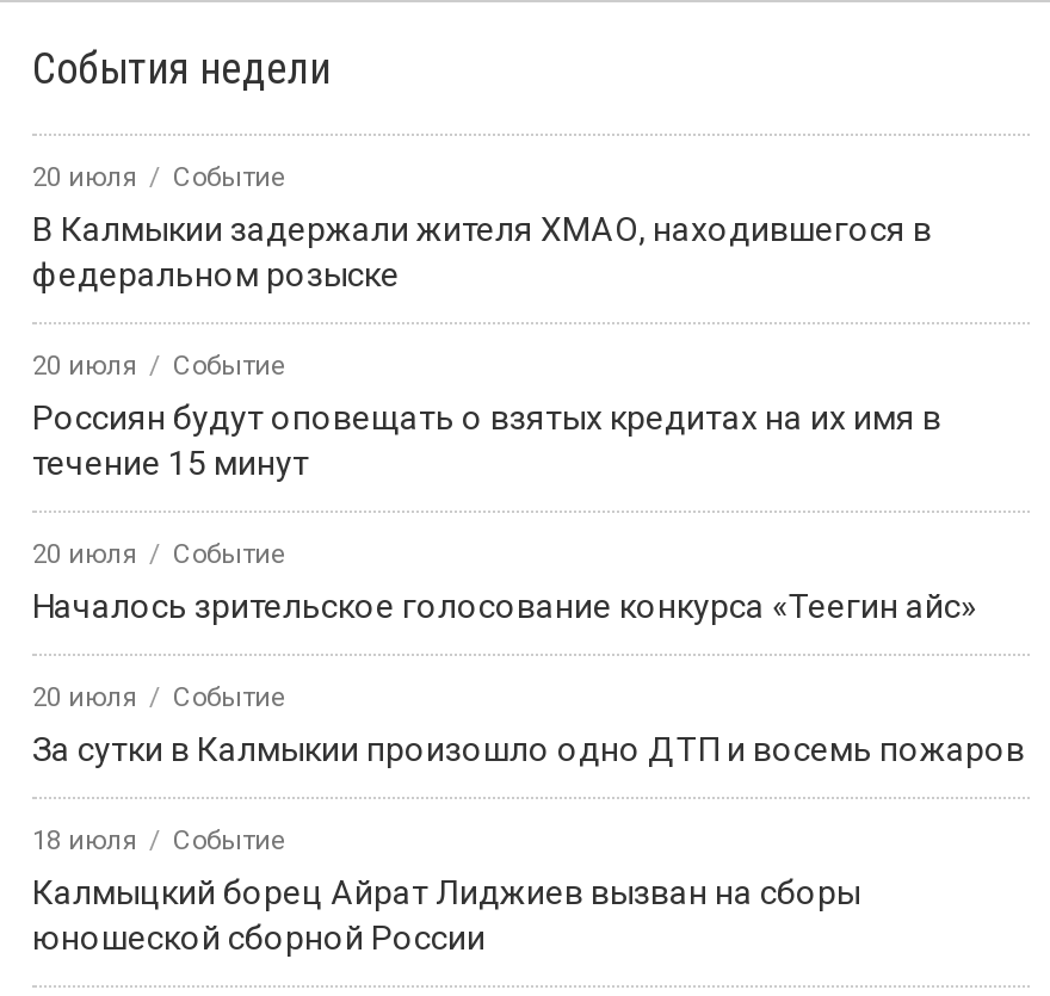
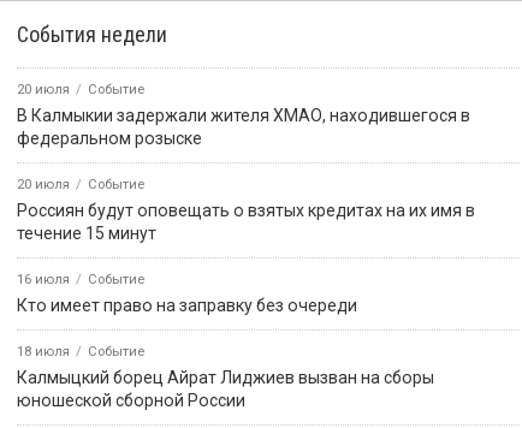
- 20 июля Событие
+ 16 июля Событие

- Началось зрительское голосование конкурса «Теегин айс»
- 20 июля
- Событие
- За сутки в Калмыкии произошло одно ДТП и восемь пожаров
+ Кто имеет право на заправку без очереди
